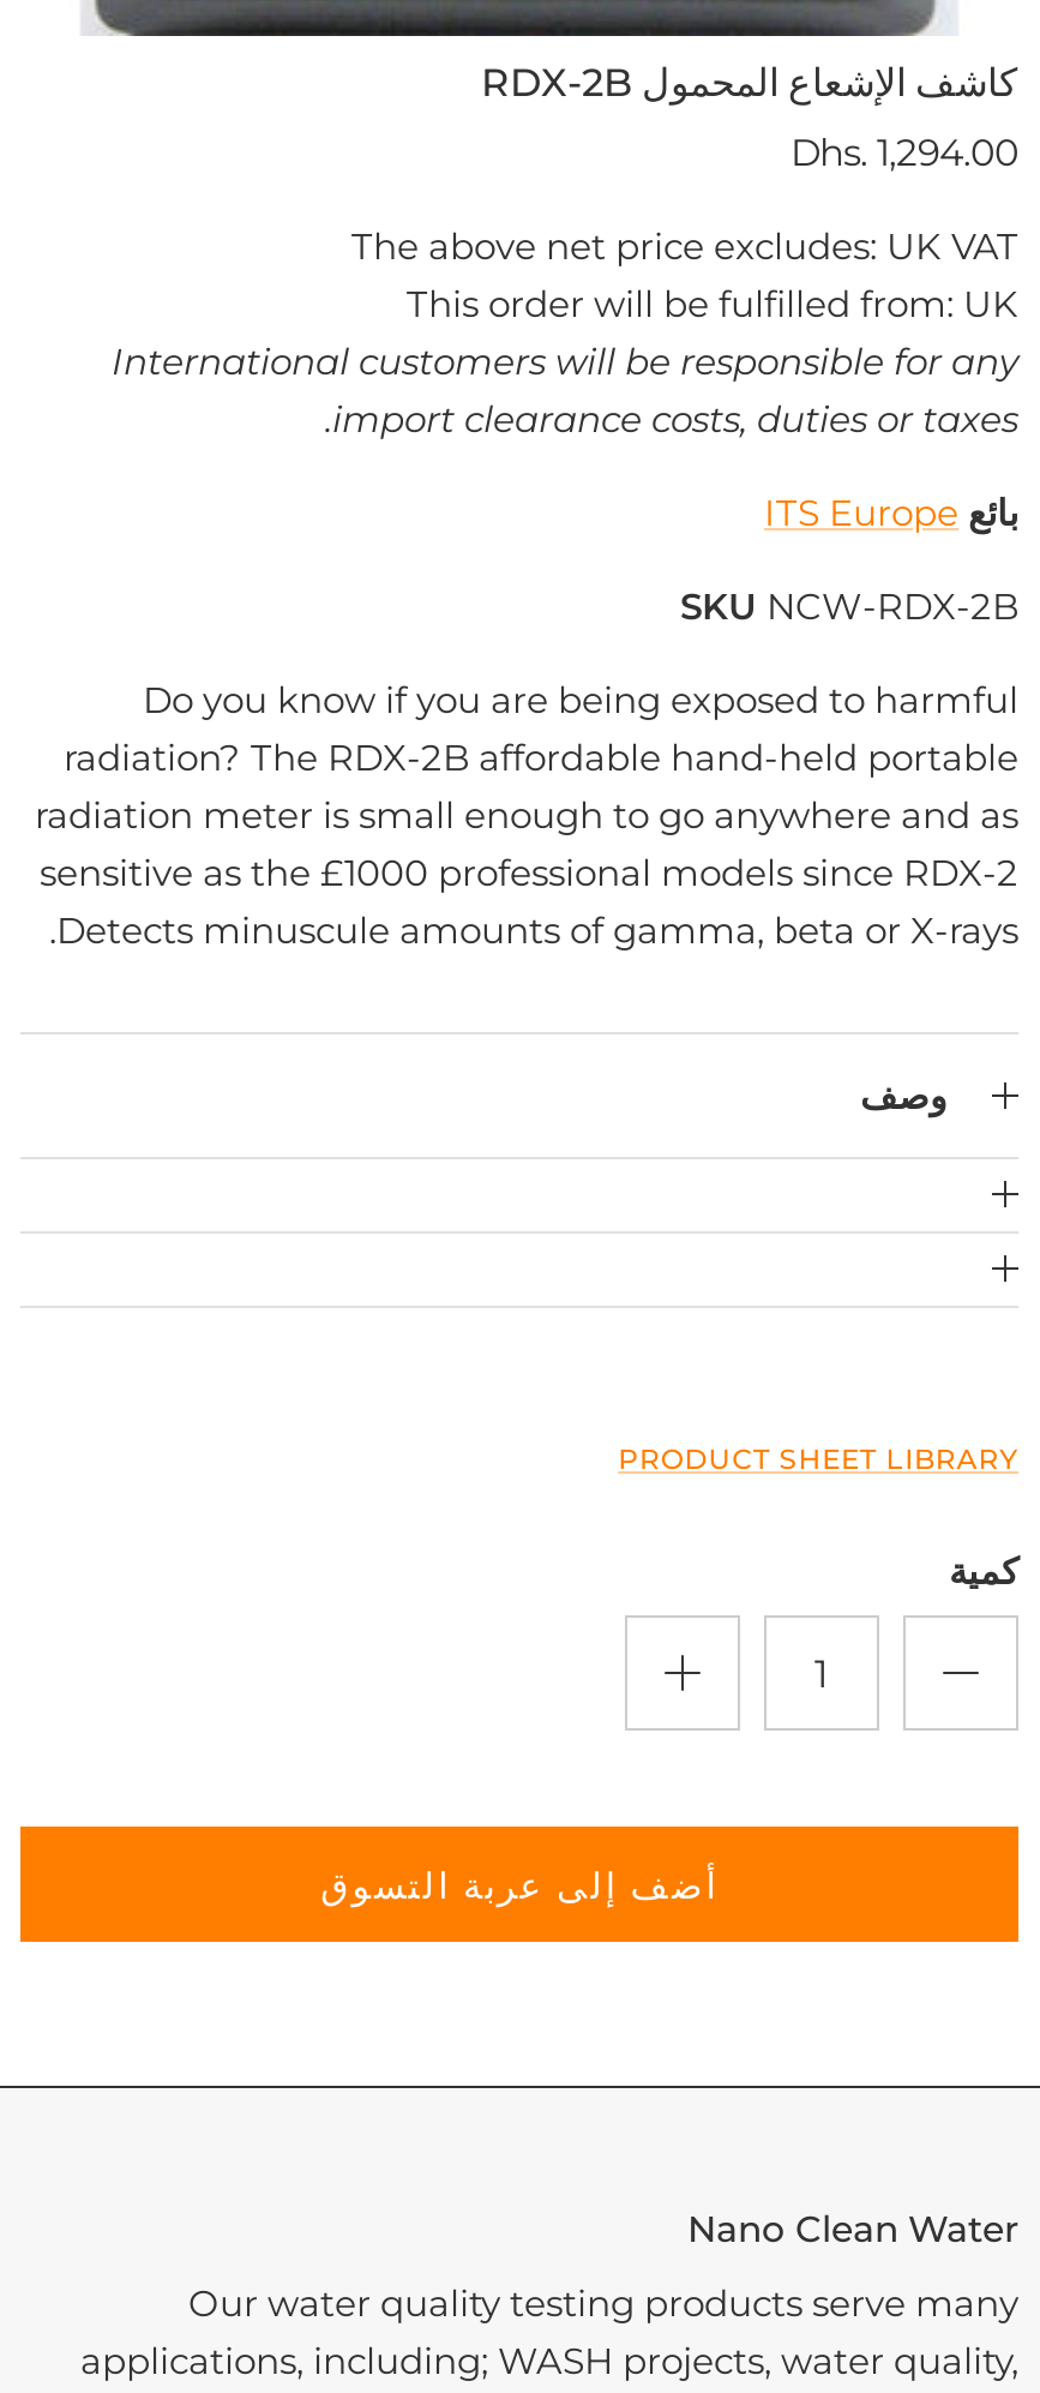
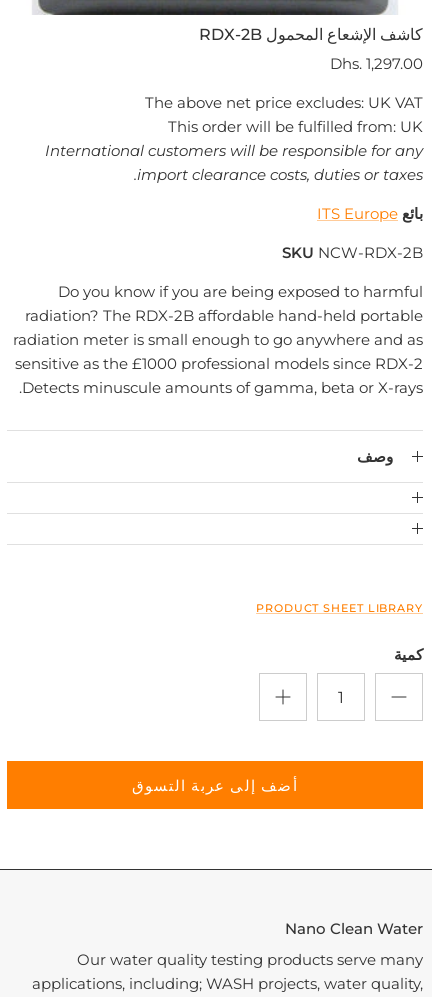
- Dhs. 1,294.00
+ Dhs. 1,297.00
